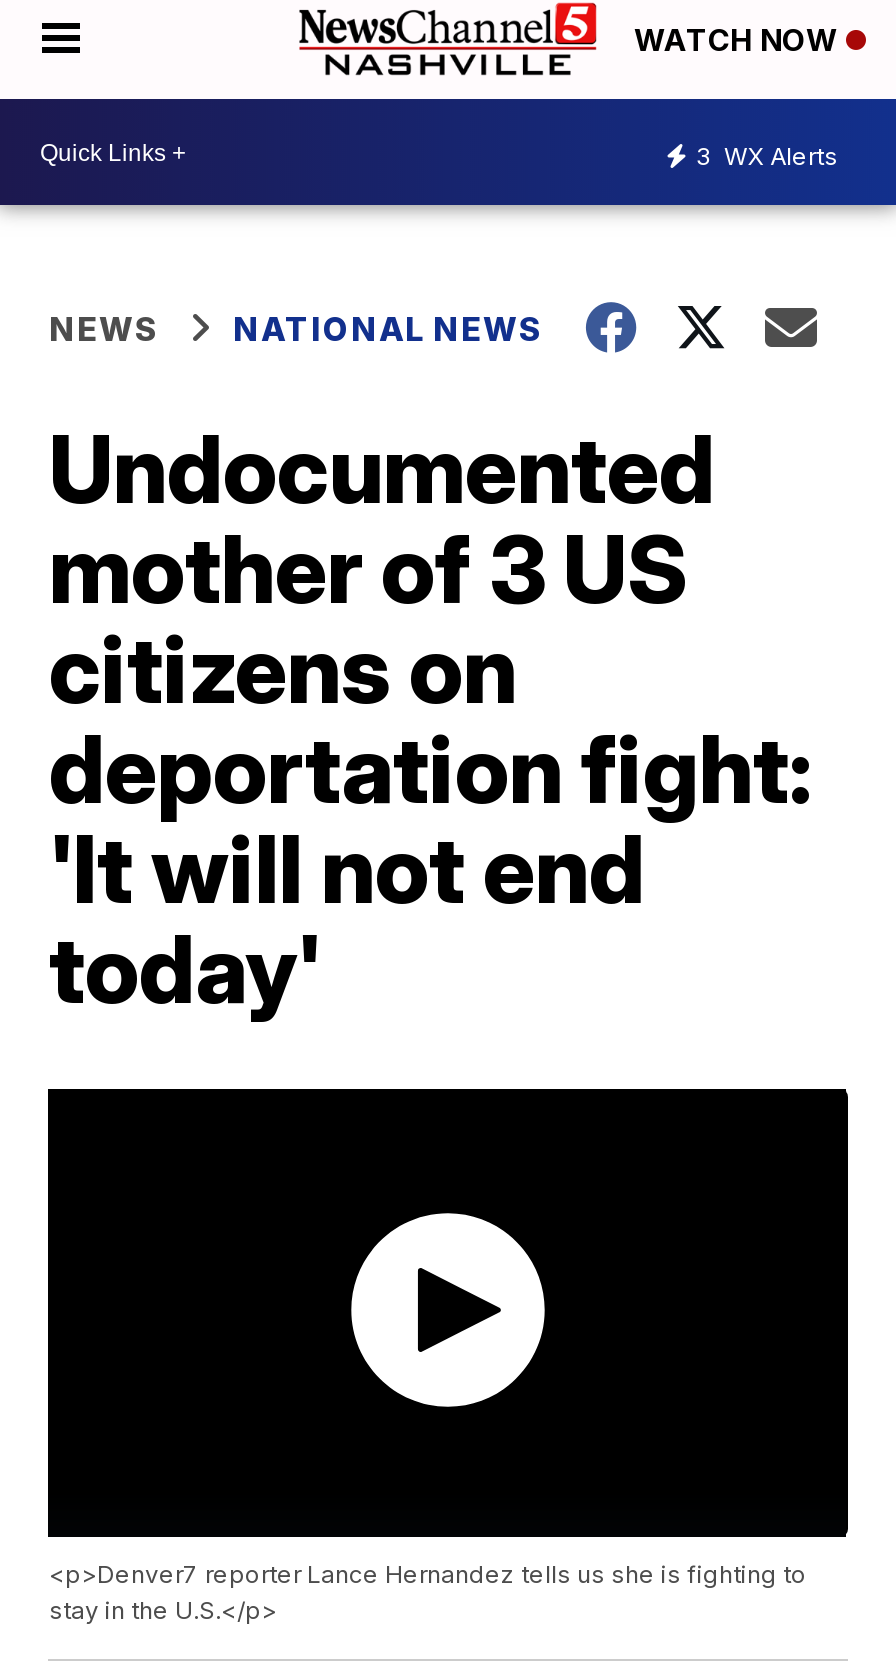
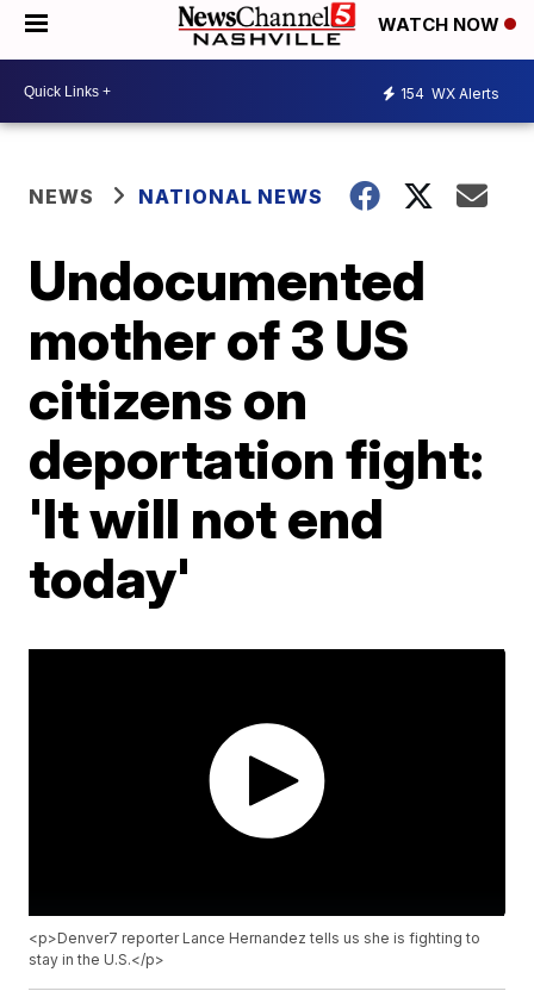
- 3 WX Alerts
+ 154 WX Alerts
